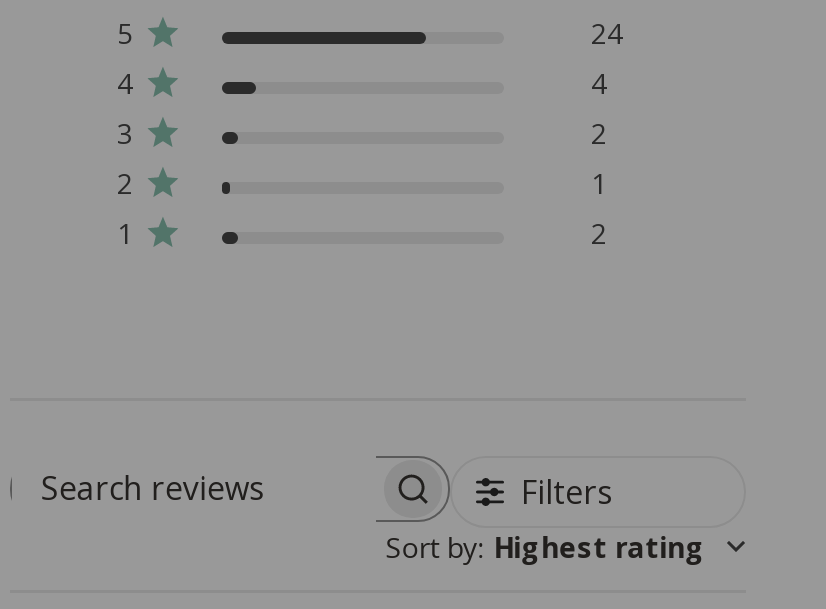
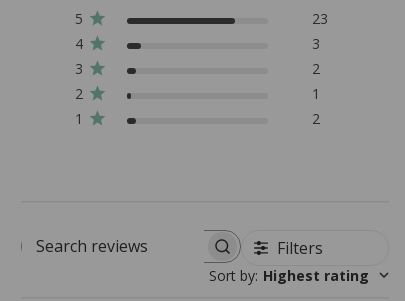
- 24
+ 23

- 4
+ 3
